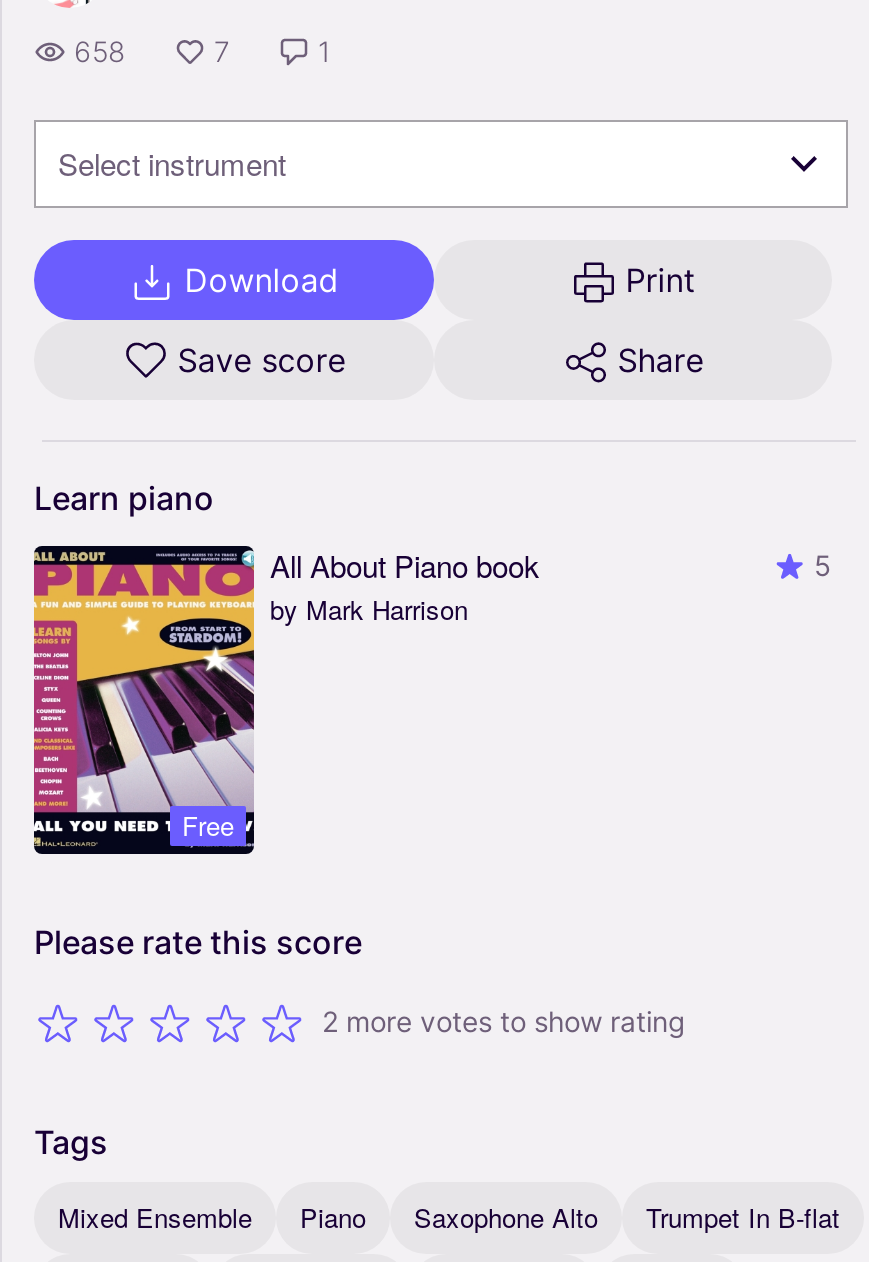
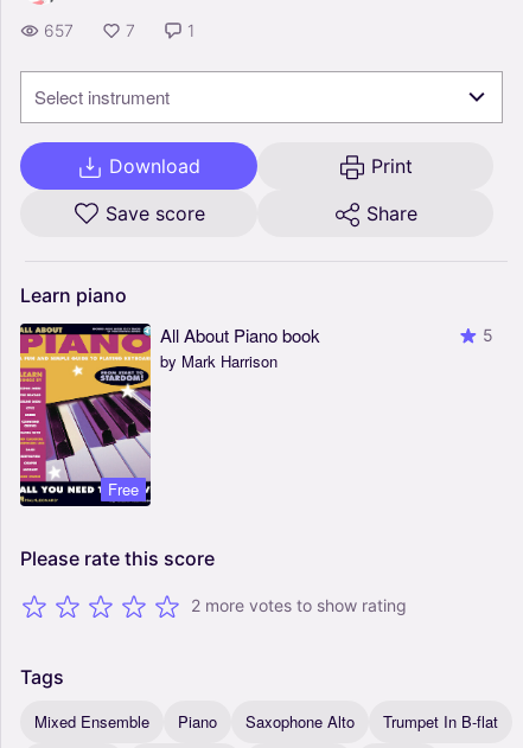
- 658
+ 657
